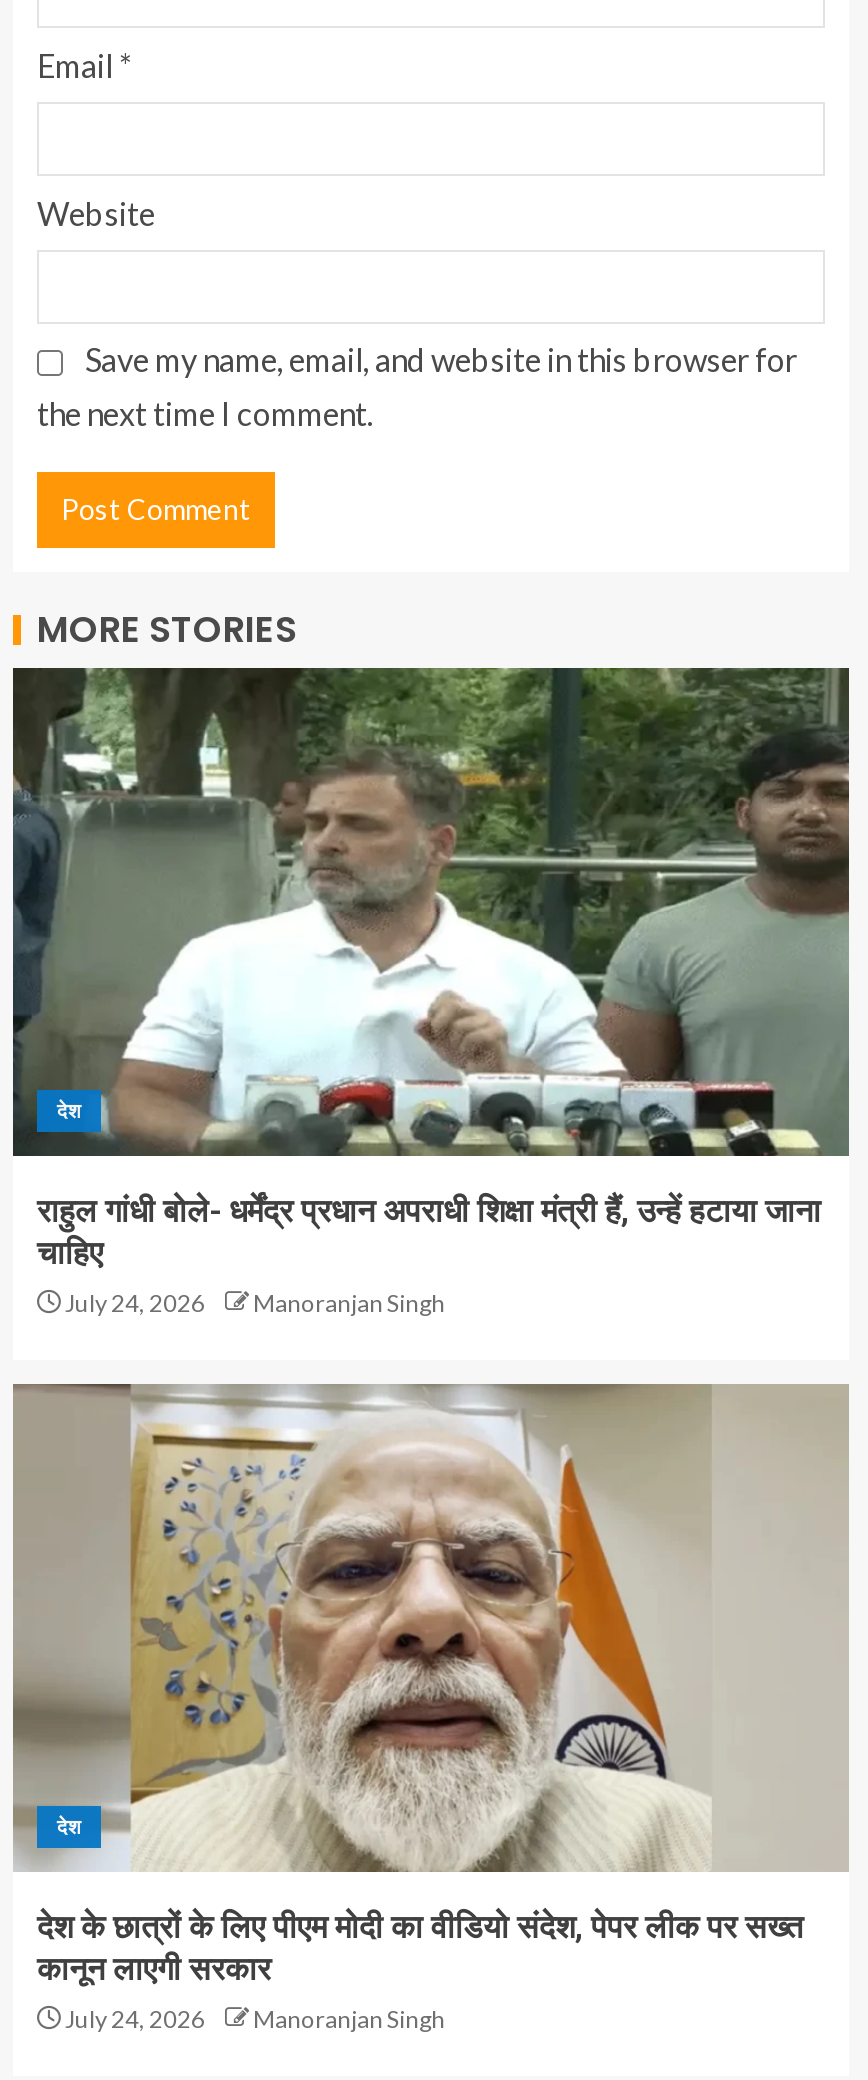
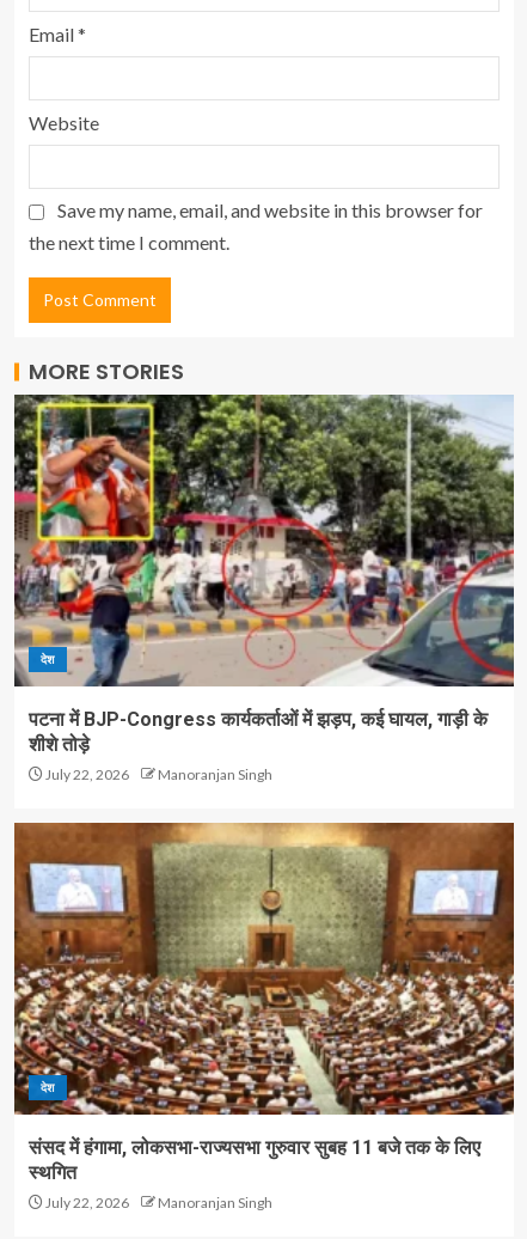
- [image]
- राहुल गांधी बोले- धर्मेंद्र प्रधान अपराधी शिक्षा मंत्री हैं, उन्हें हटाया जाना
- चाहिए
- July 24, 2026
+ [image]
+ पटना में BJP-Congress कार्यकर्ताओं में झड़प, कई घायल, गाड़ी के
+ शीशे तोड़े
+ July 22, 2026

- [image]
- देश के छात्रों के लिए पीएम मोदी का वीडियो संदेश, पेपर लीक पर सख्त
- कानून लाएगी सरकार
- July 24, 2026
+ [image]
+ संसद में हंगामा, लोकसभा-राज्यसभा गुरुवार सुबह 11 बजे तक के लिए
+ स्थगित
+ July 22, 2026
